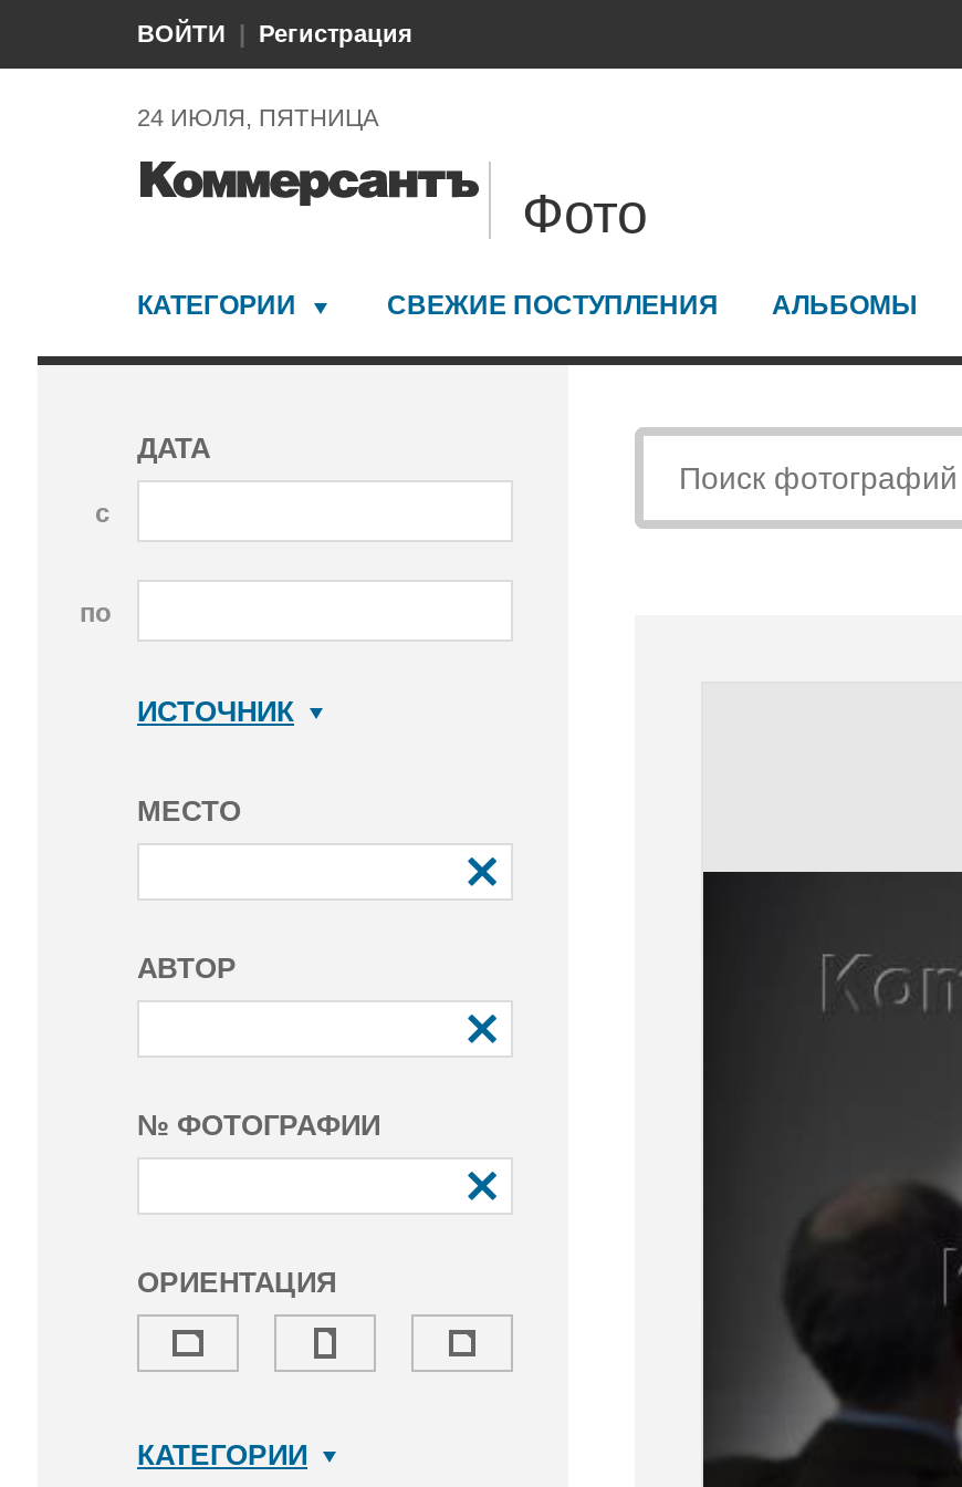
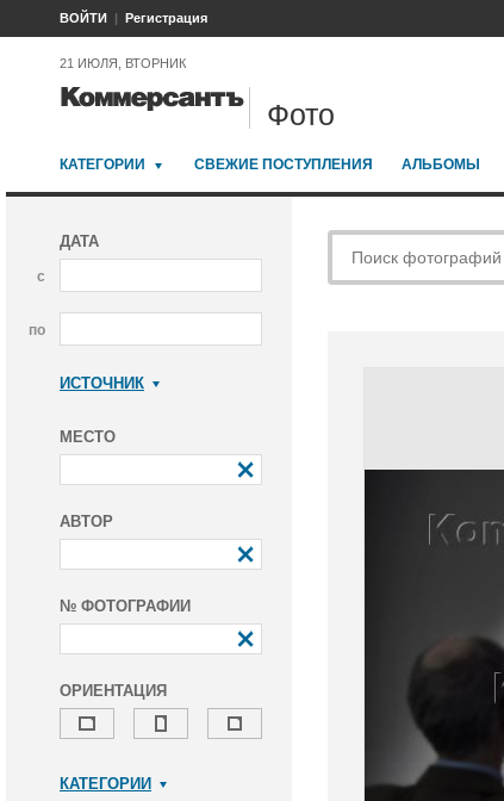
- 24 ИЮЛЯ, ПЯТНИЦА
+ 21 ИЮЛЯ, ВТОРНИК
